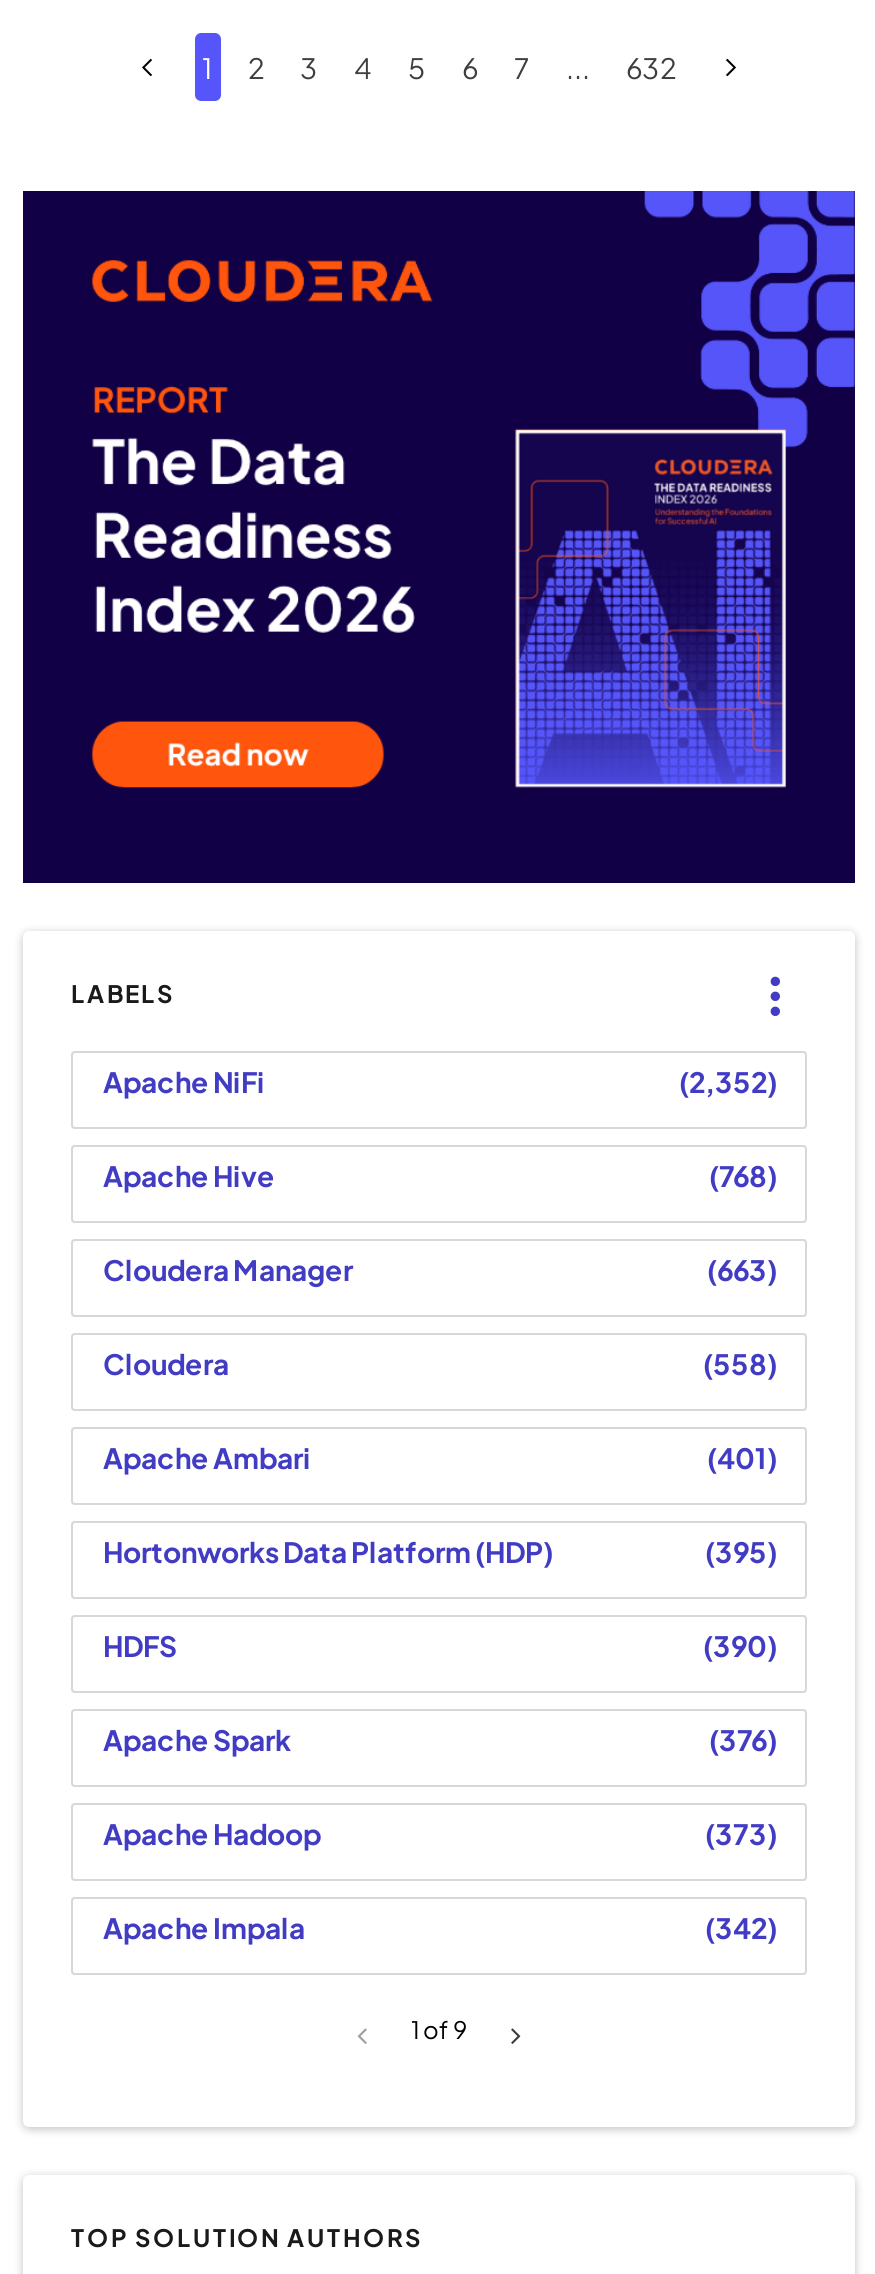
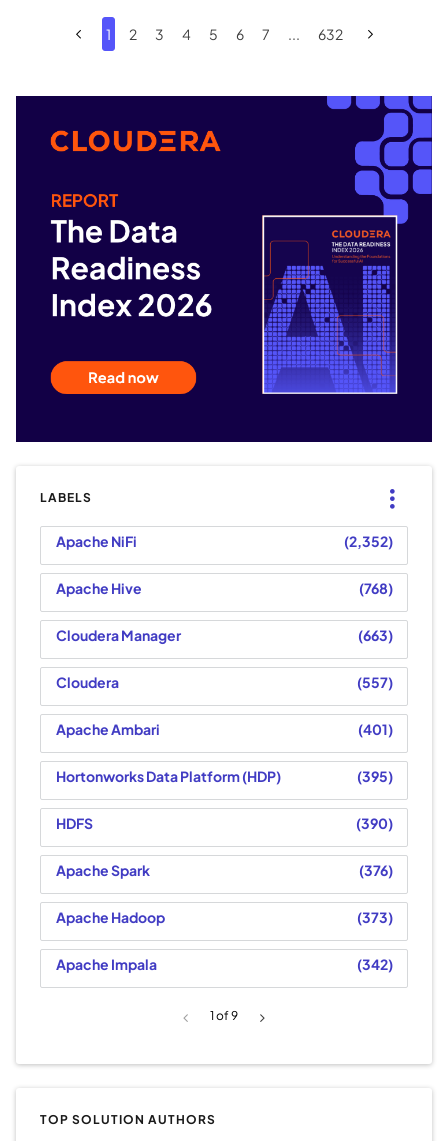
- 558
+ 557
